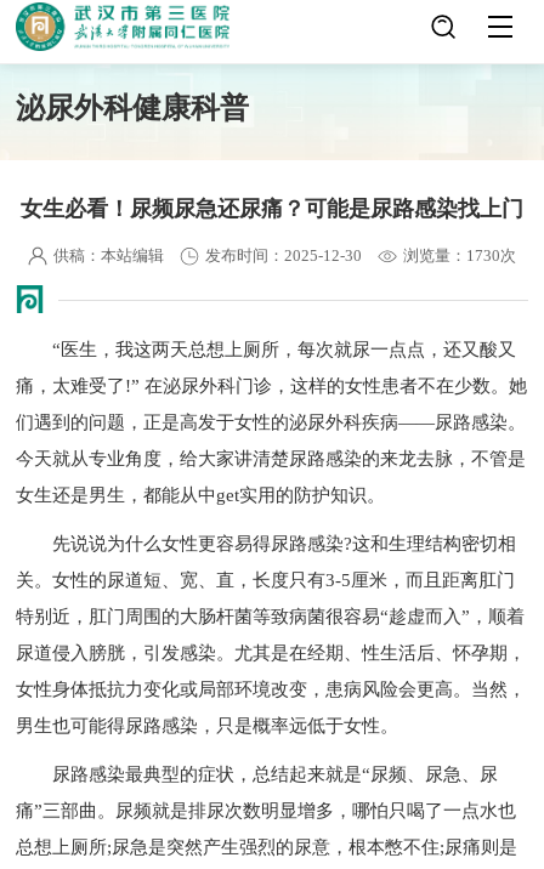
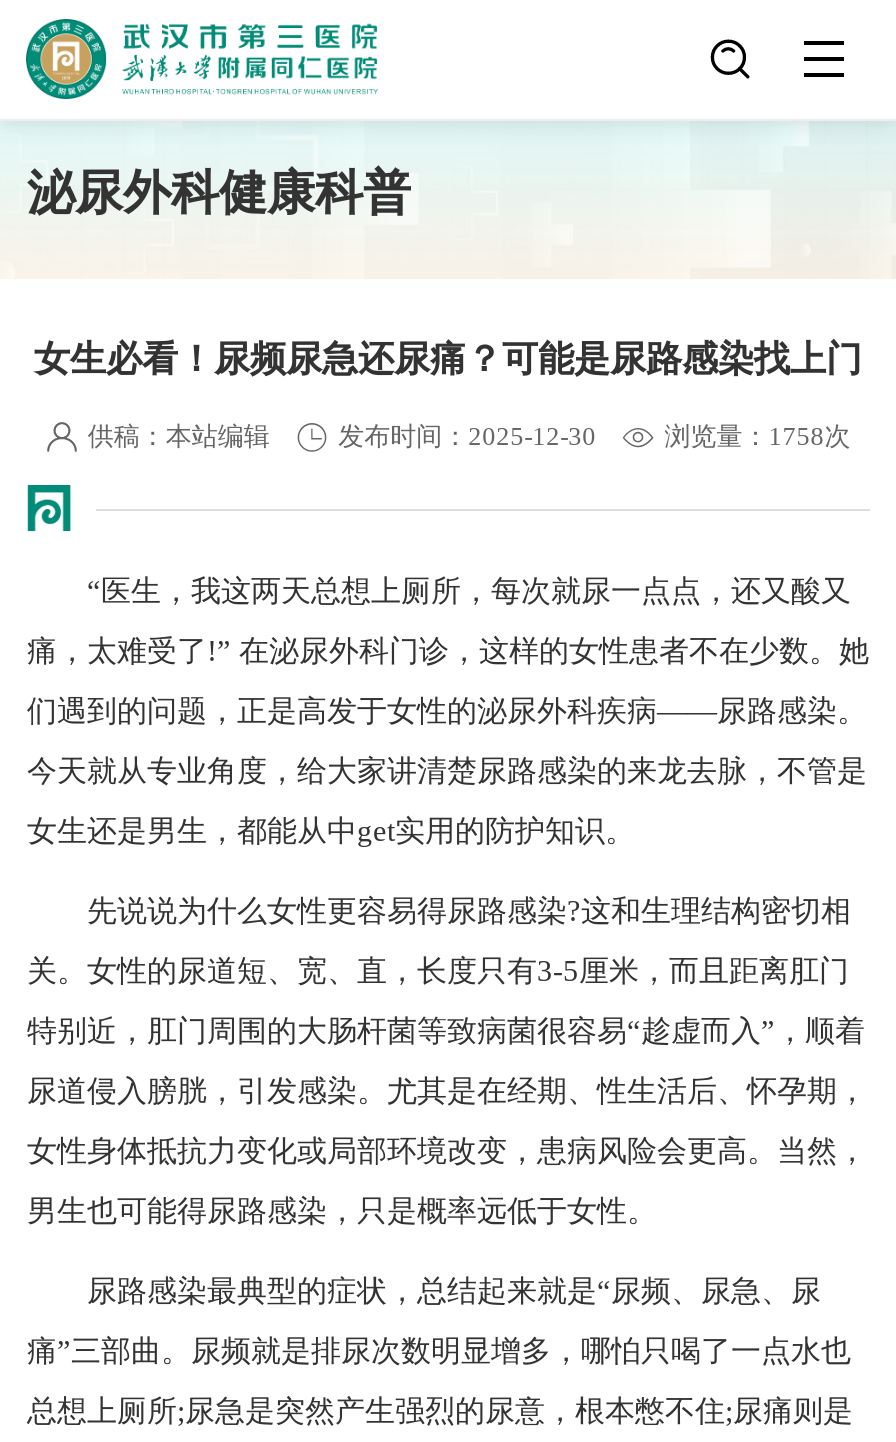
- 浏览量：1730次
+ 浏览量：1758次
